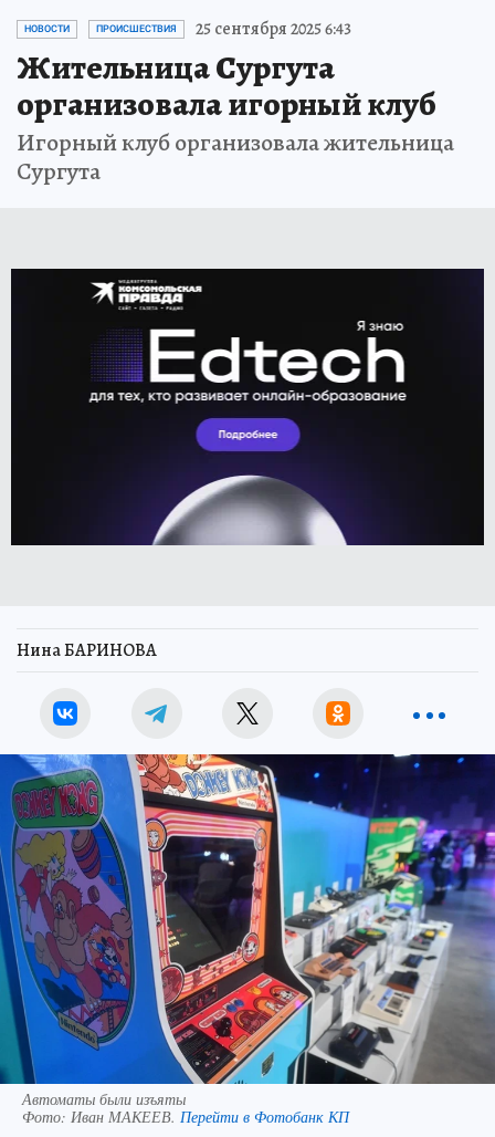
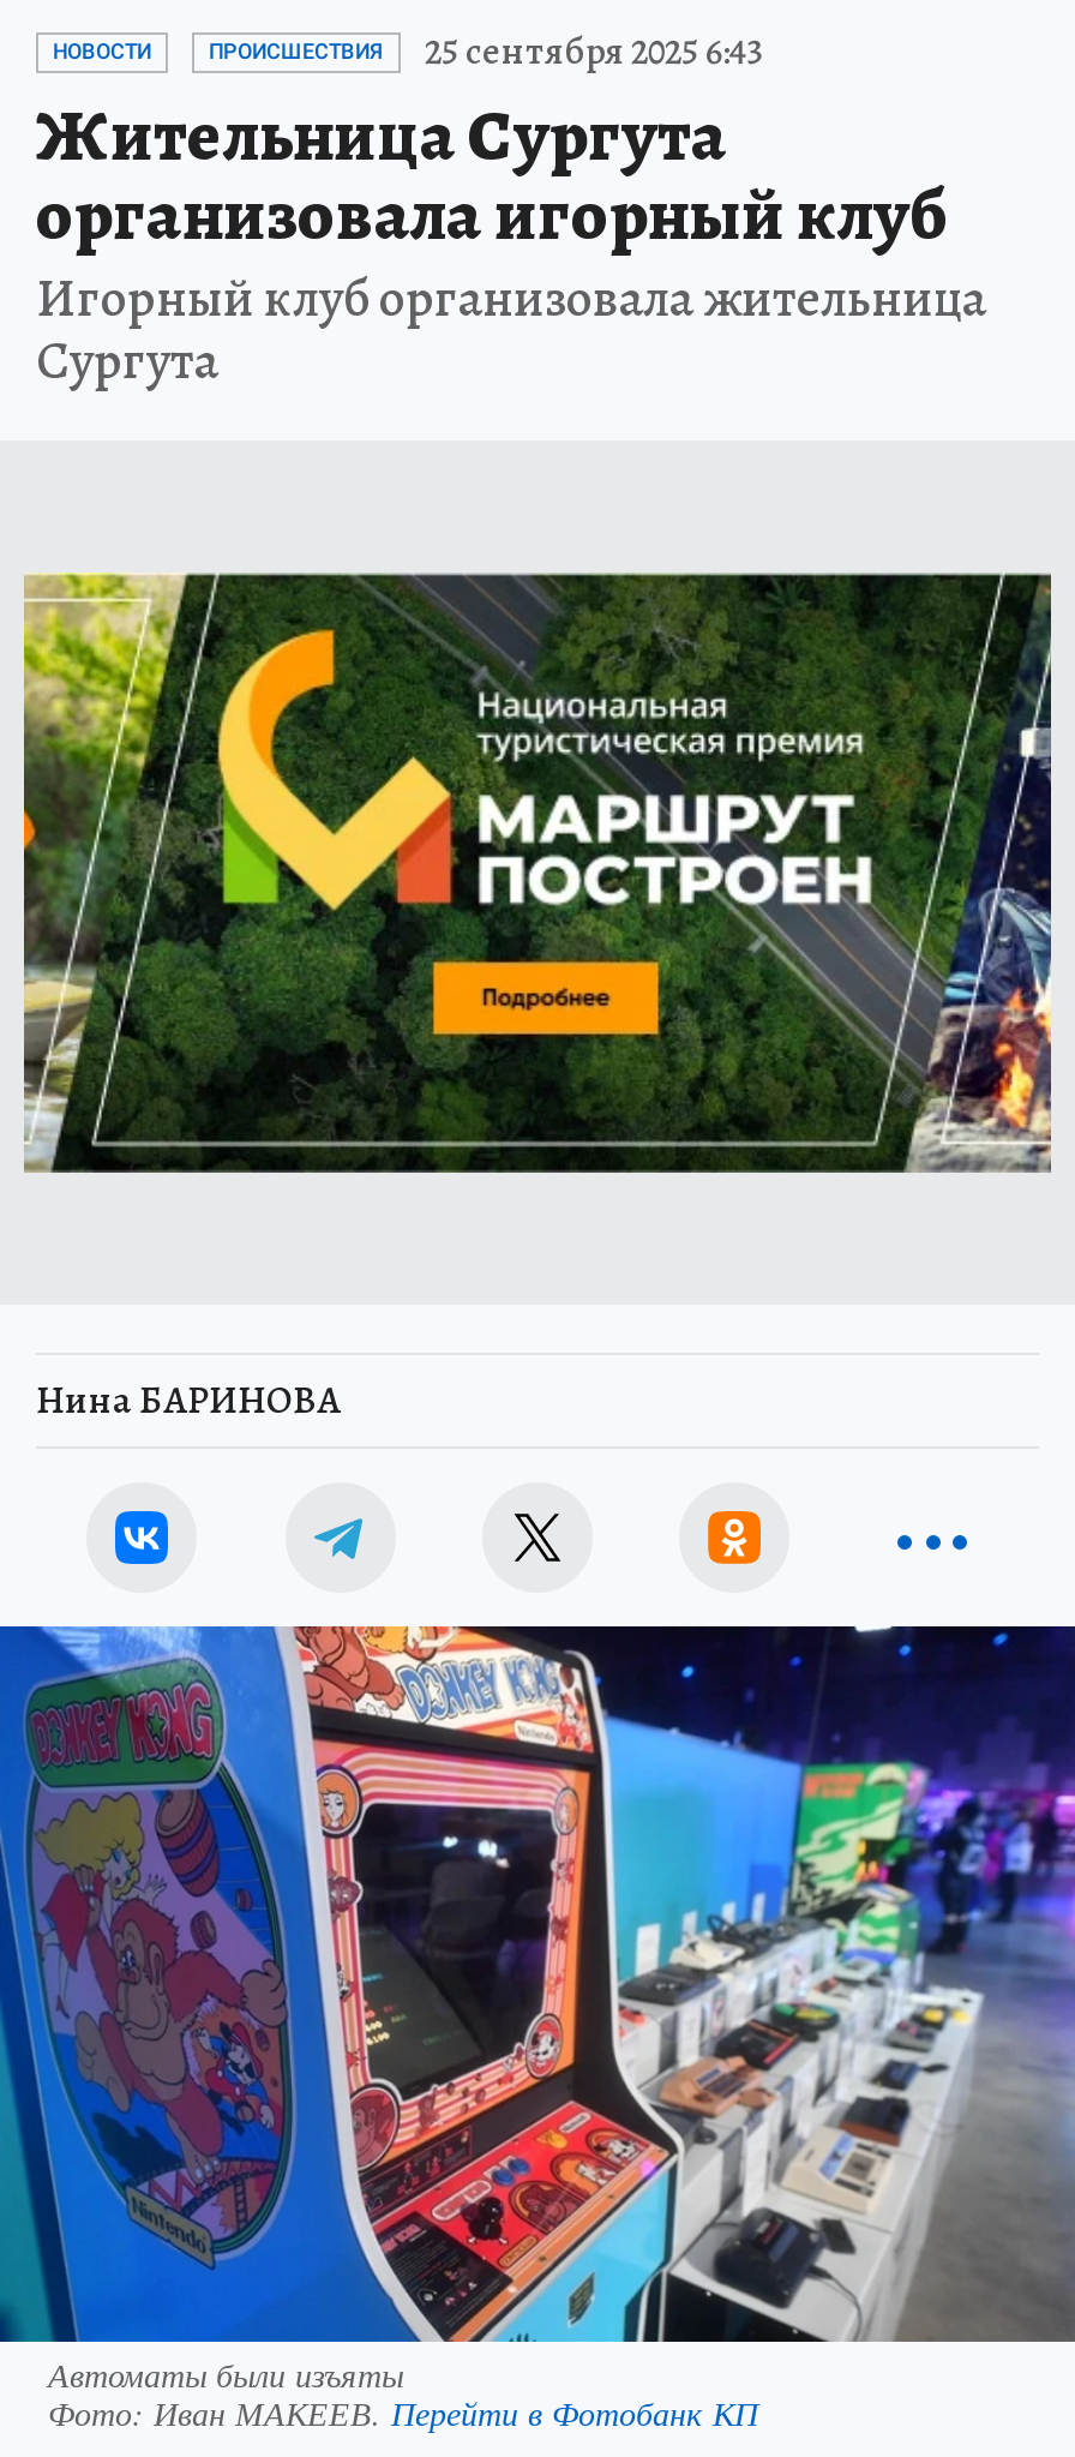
- [image]
+ [image]
